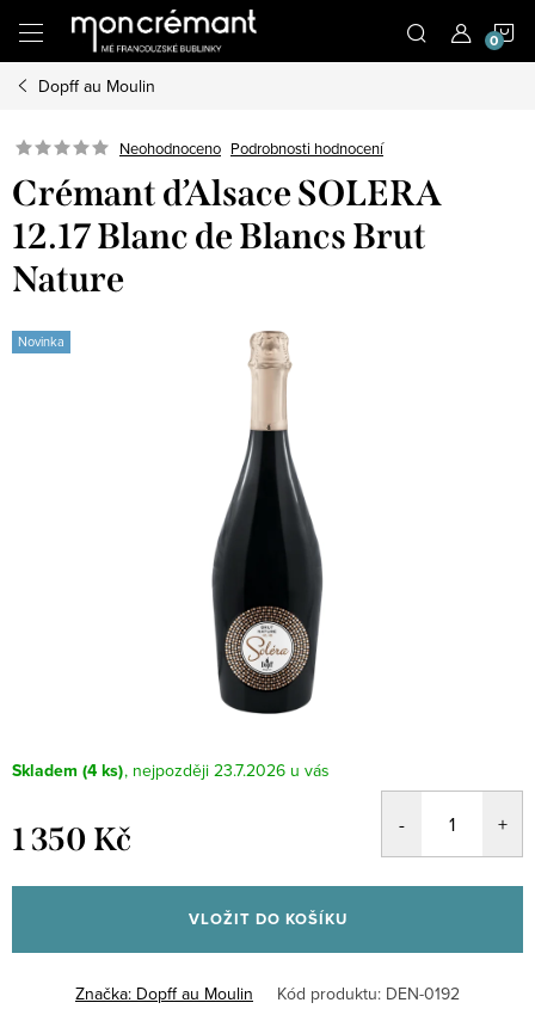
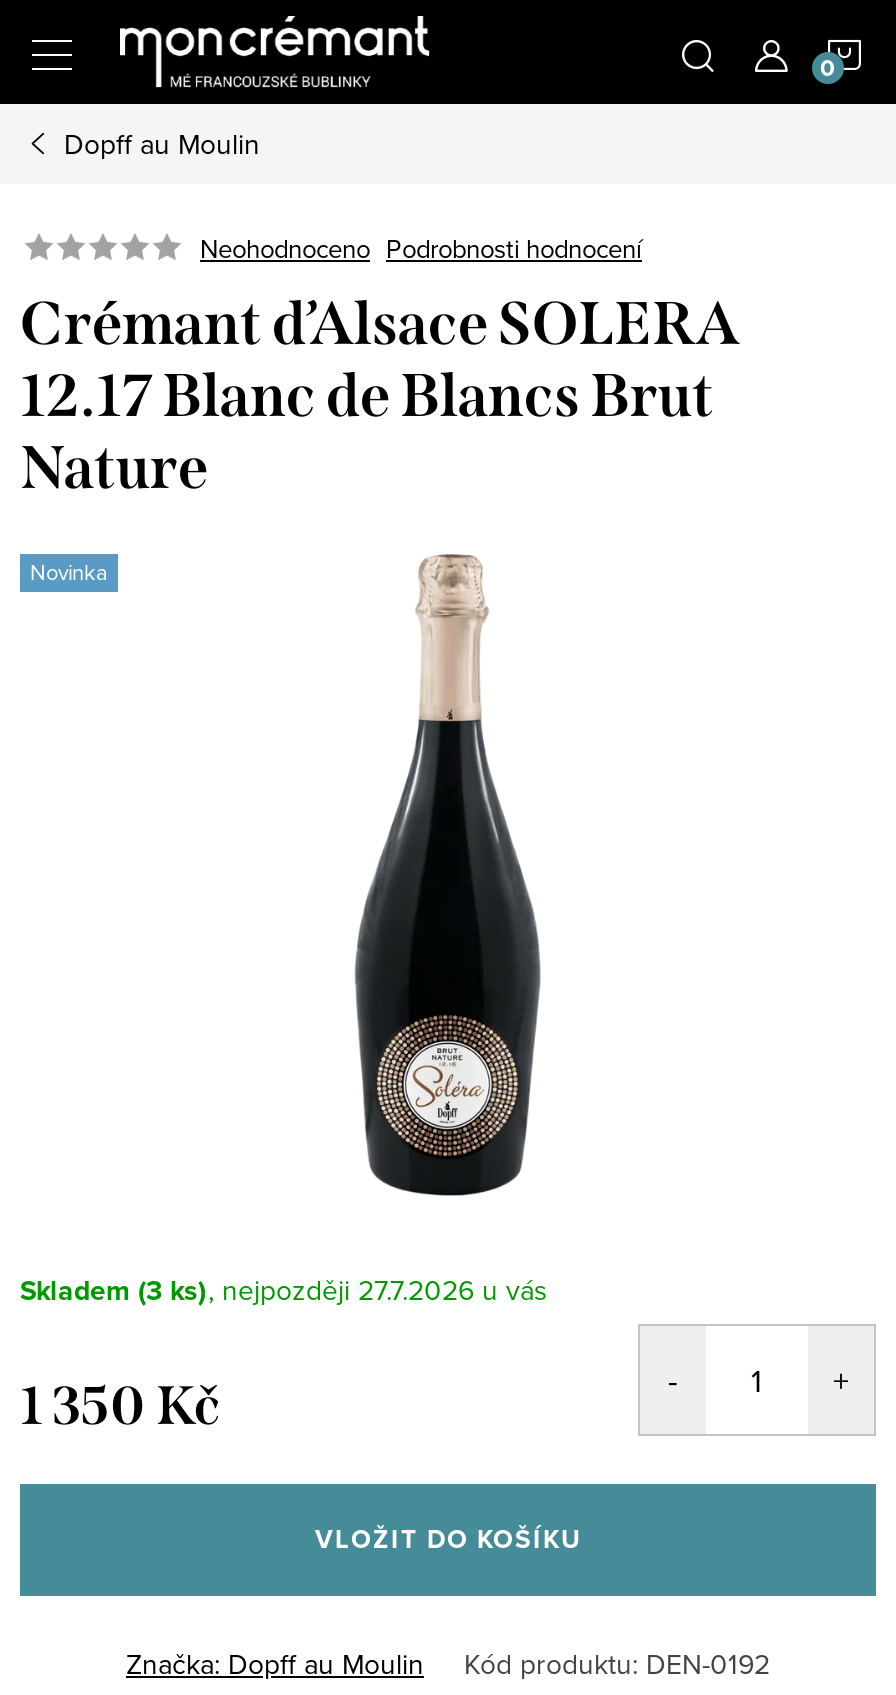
- Skladem (4 ks)
+ Skladem (3 ks)

- 23.7.2026
+ 27.7.2026
